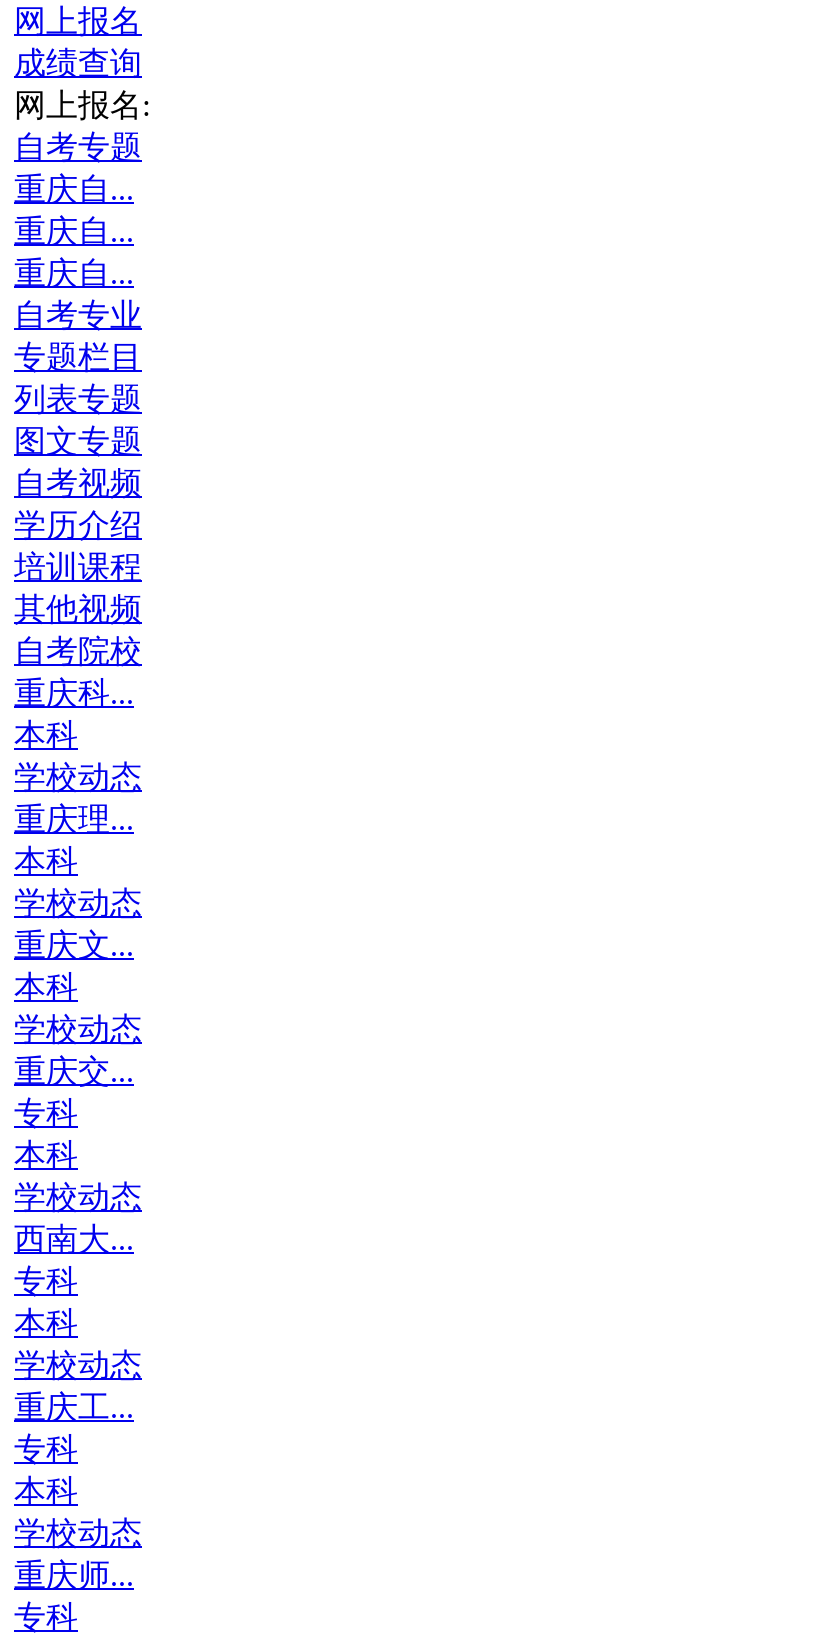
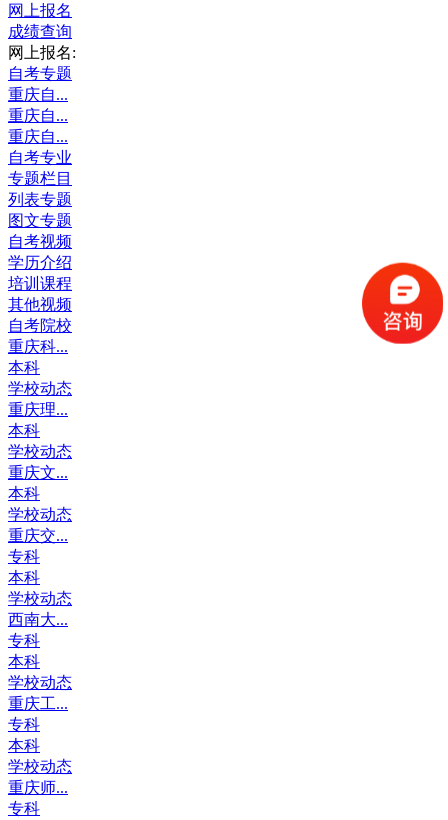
+ [image]
